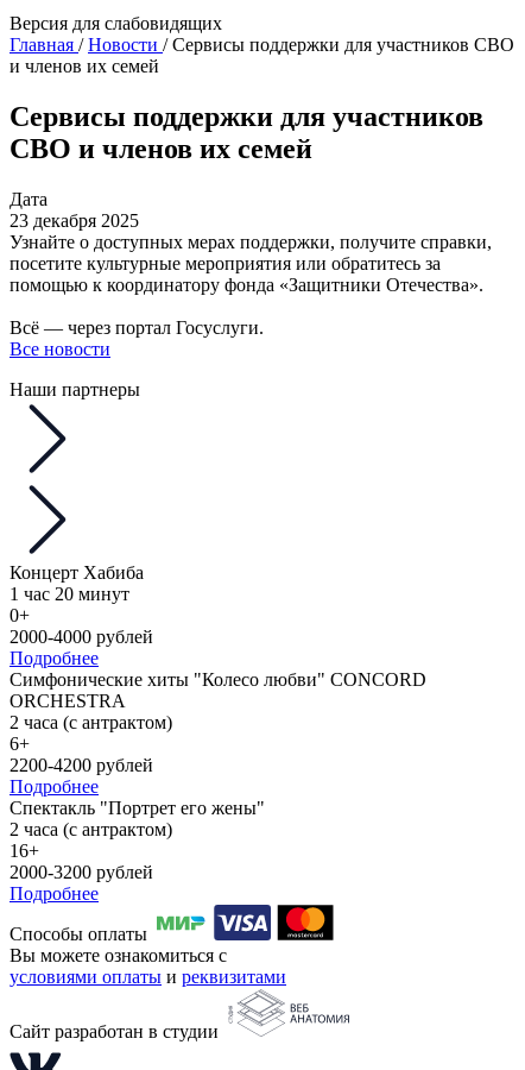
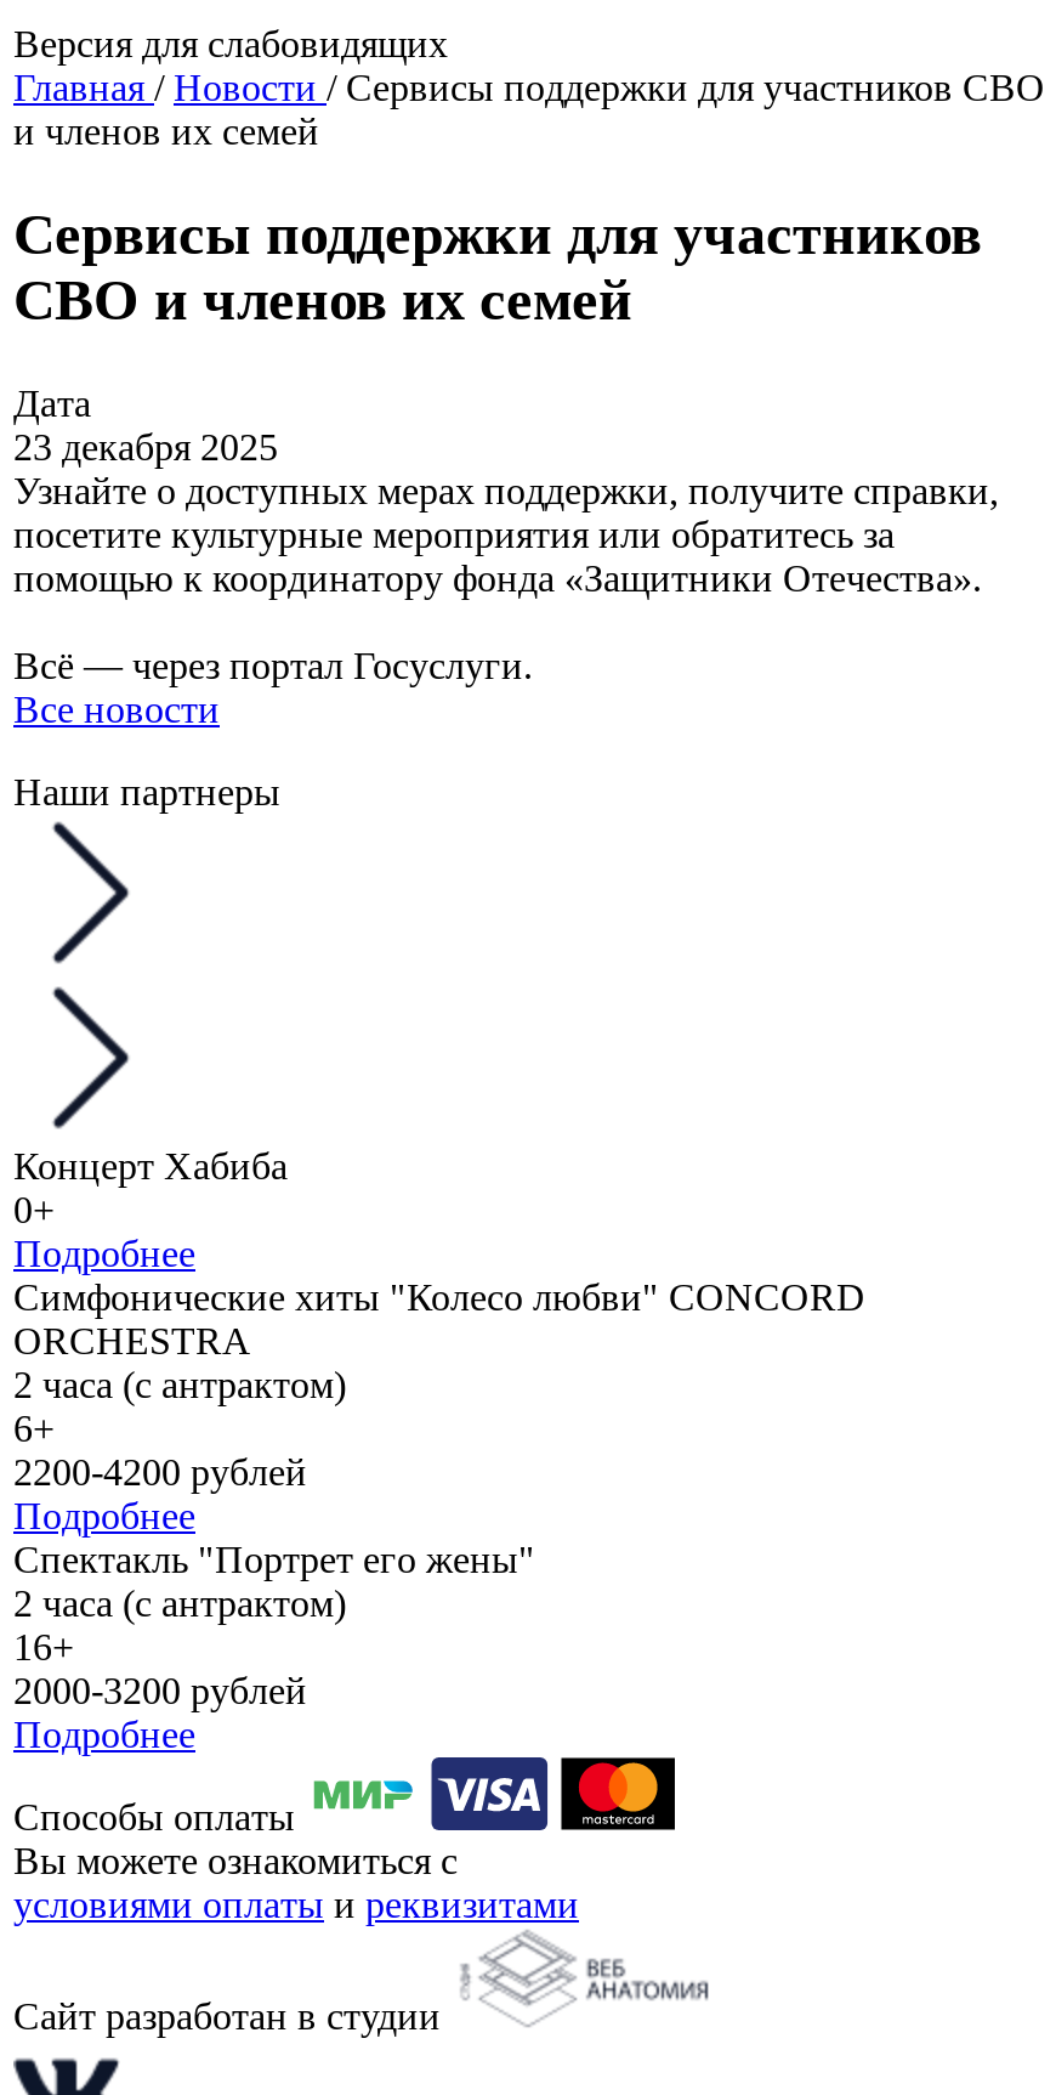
- 1 час 20 минут

- 2000-4000 рублей
